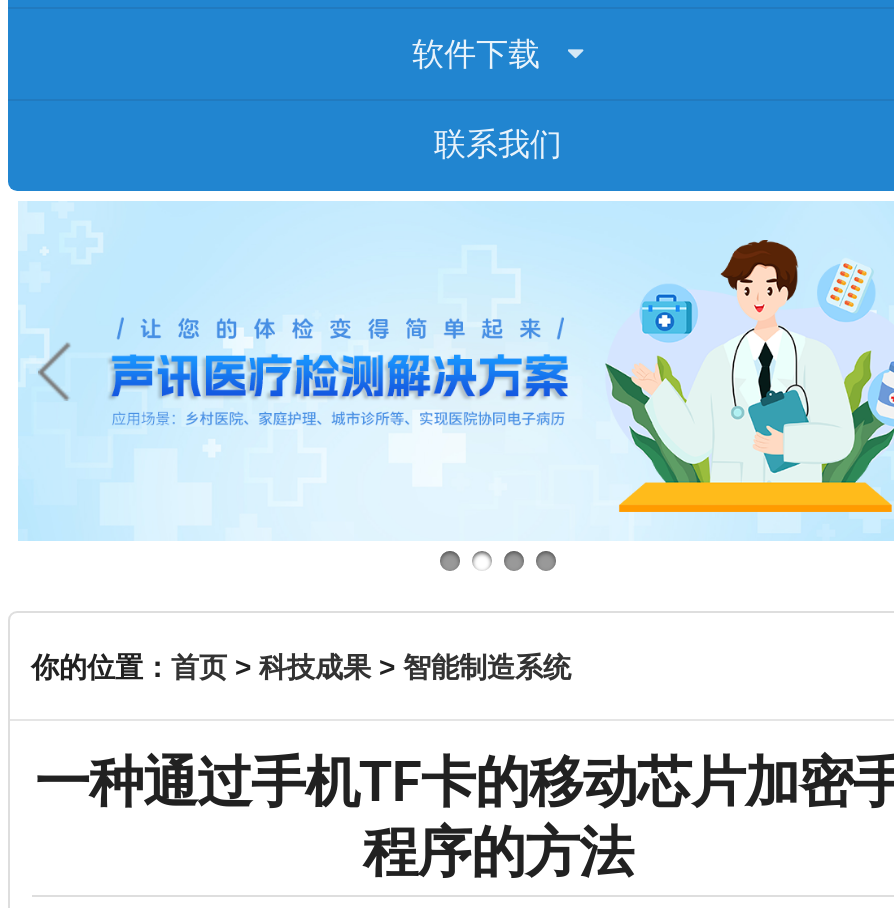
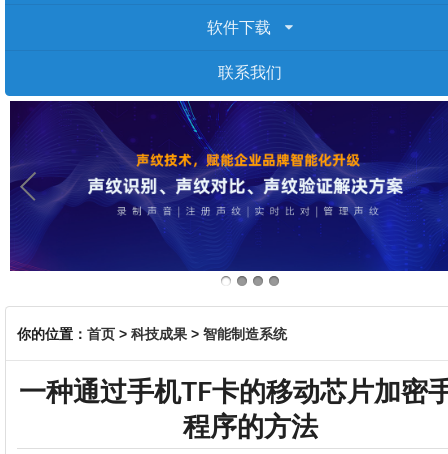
- [image]
+ [image]
